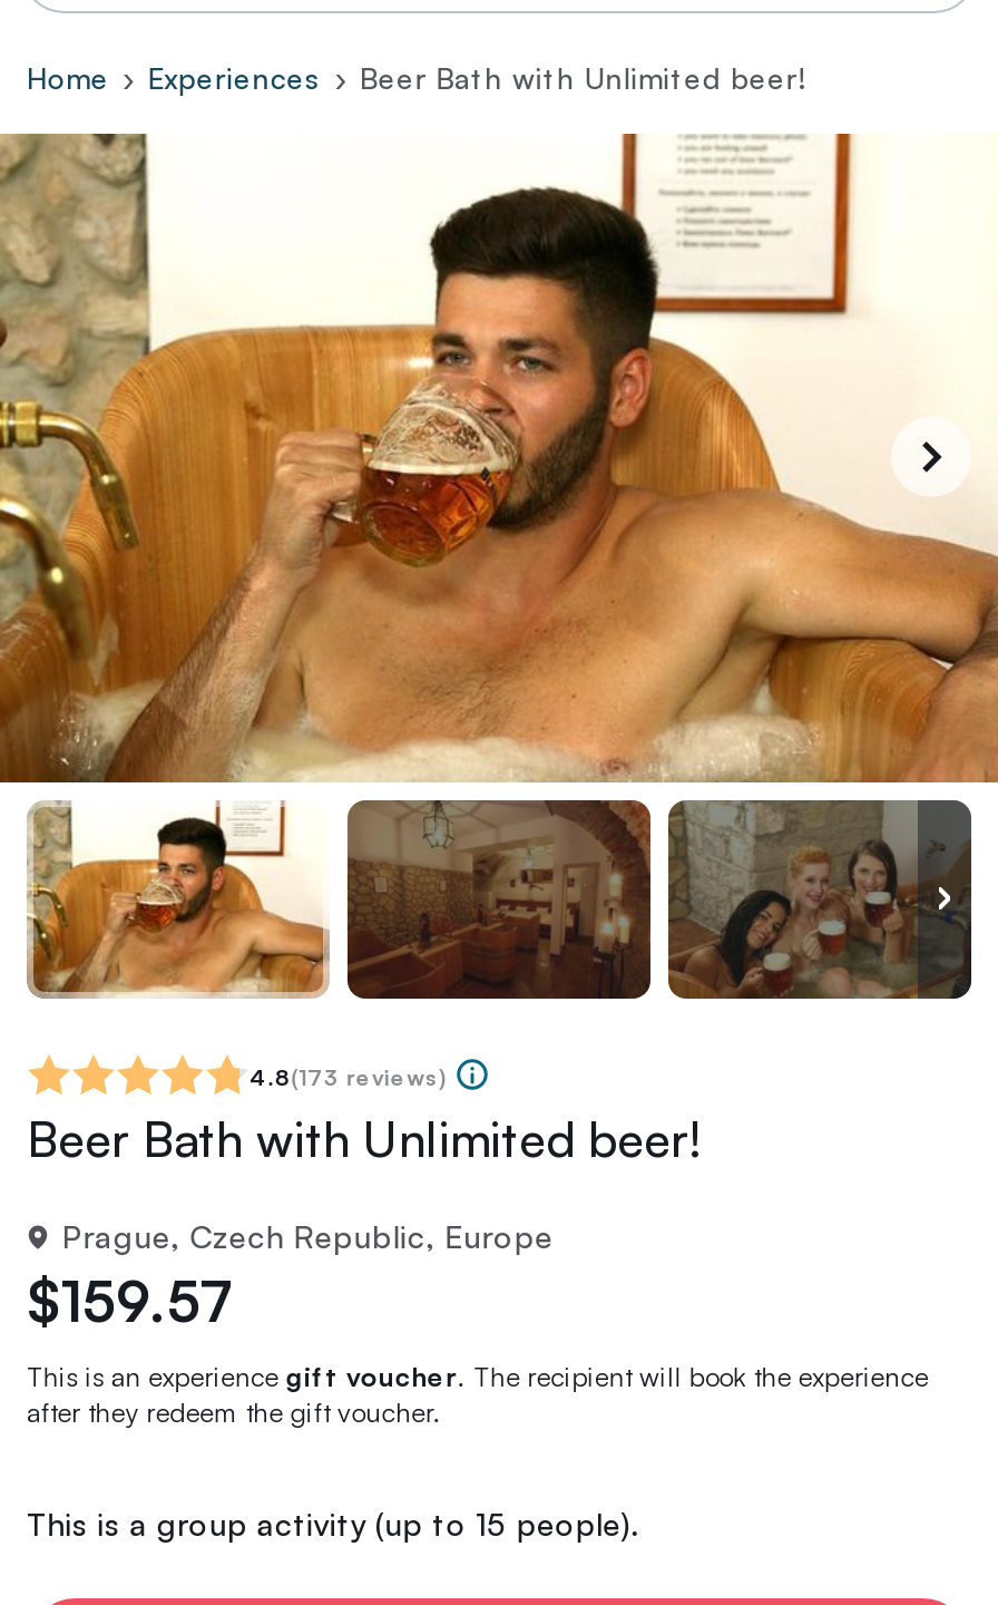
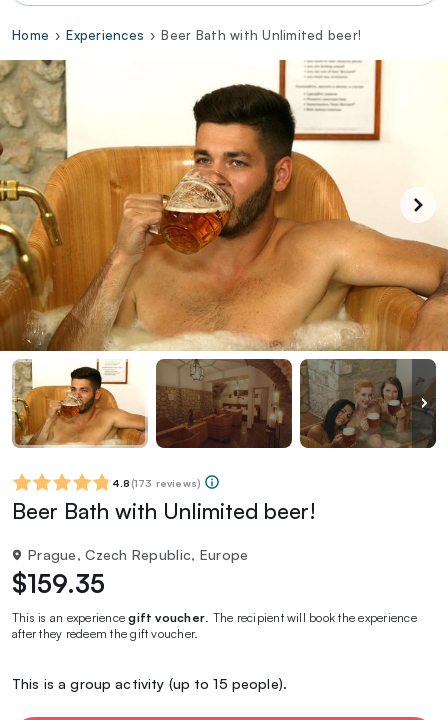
- $159.57
+ $159.35
